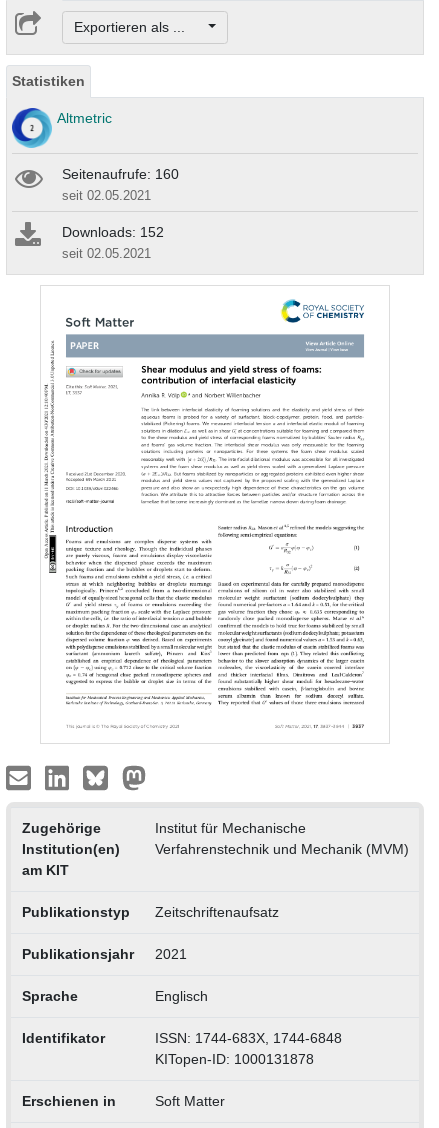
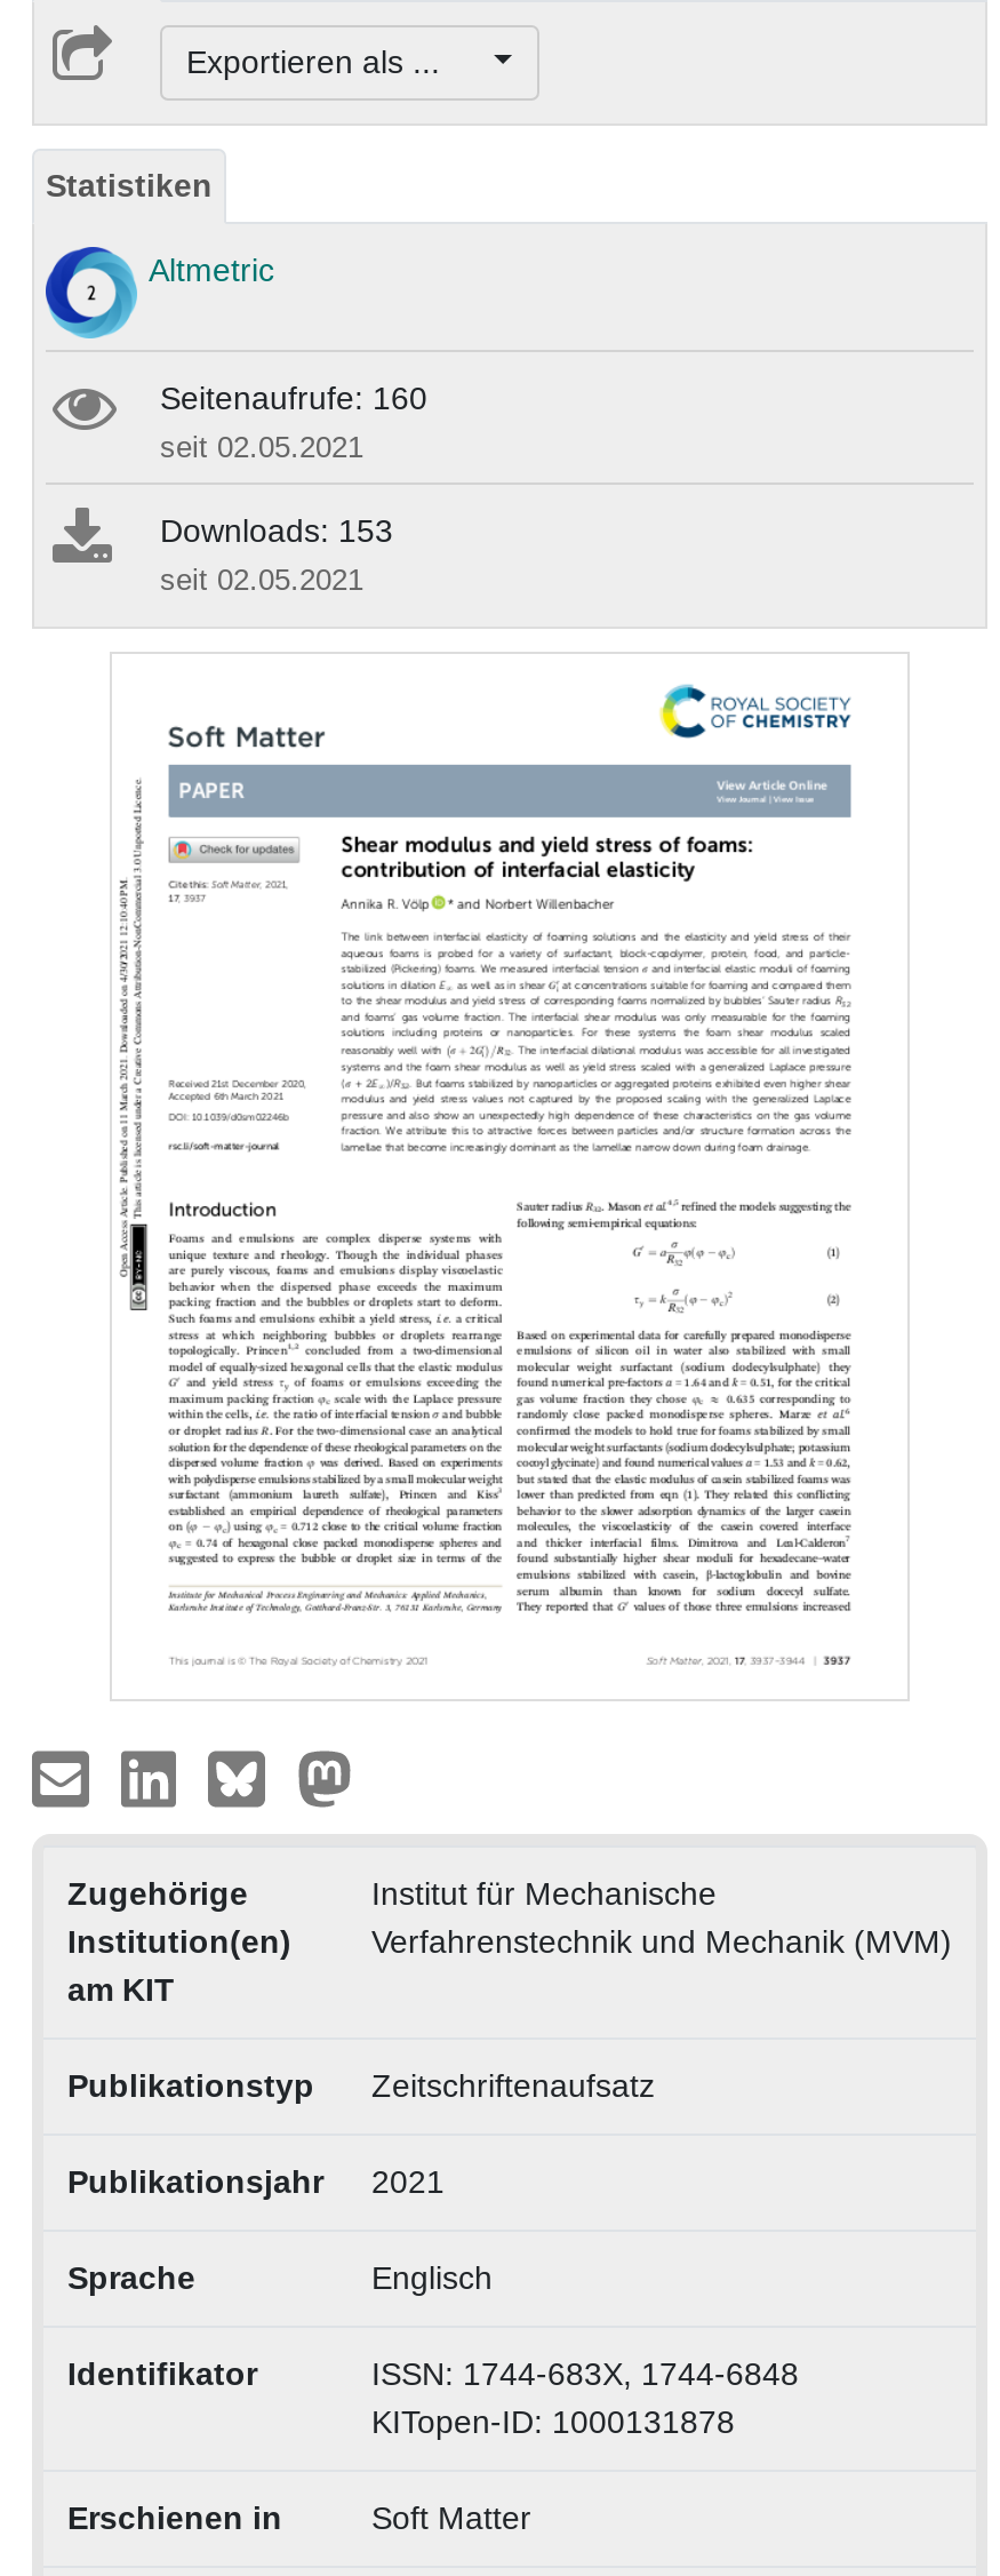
- Downloads: 152
+ Downloads: 153
